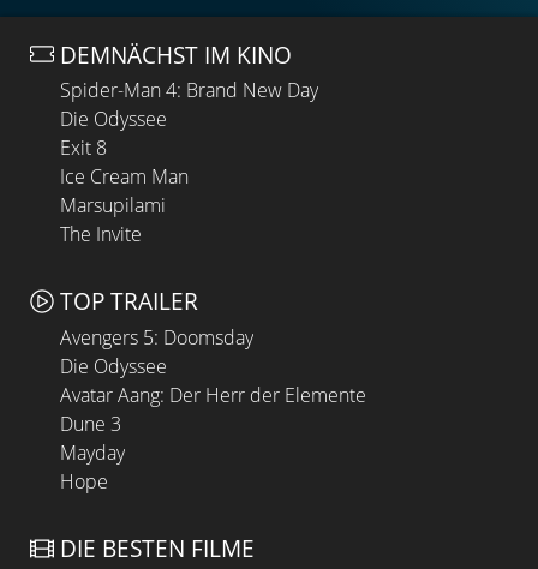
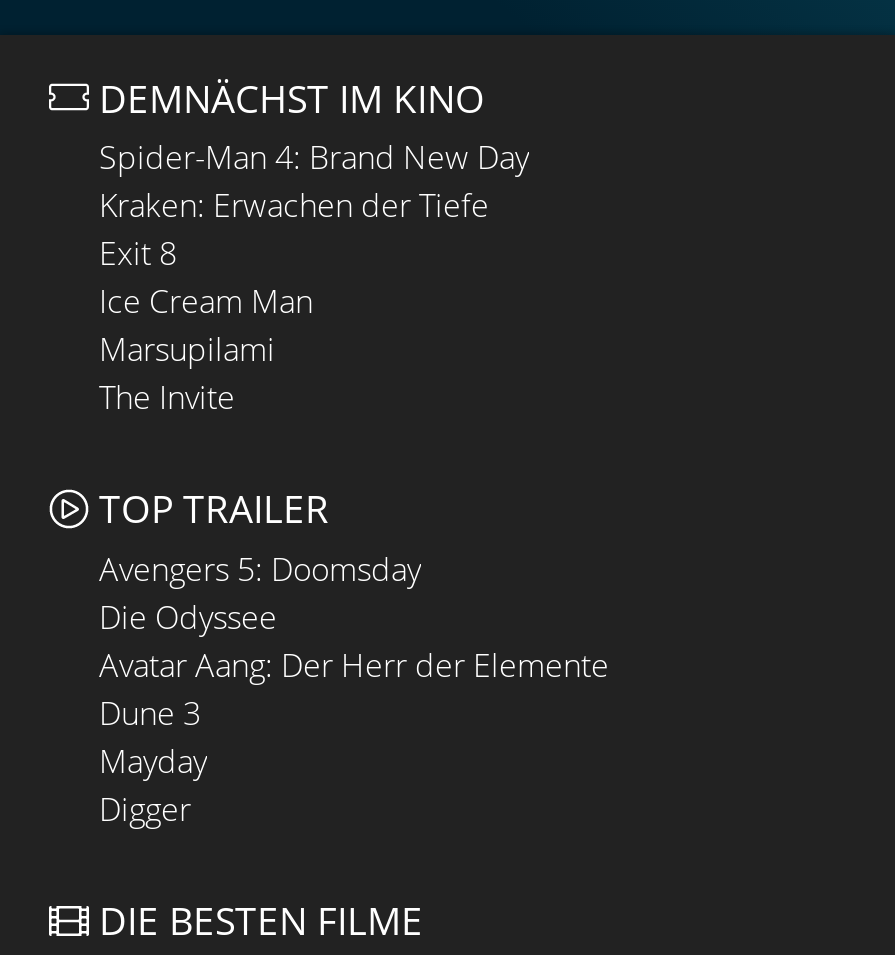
- Die Odyssee
+ Kraken: Erwachen der Tiefe

- Hope
+ Digger
